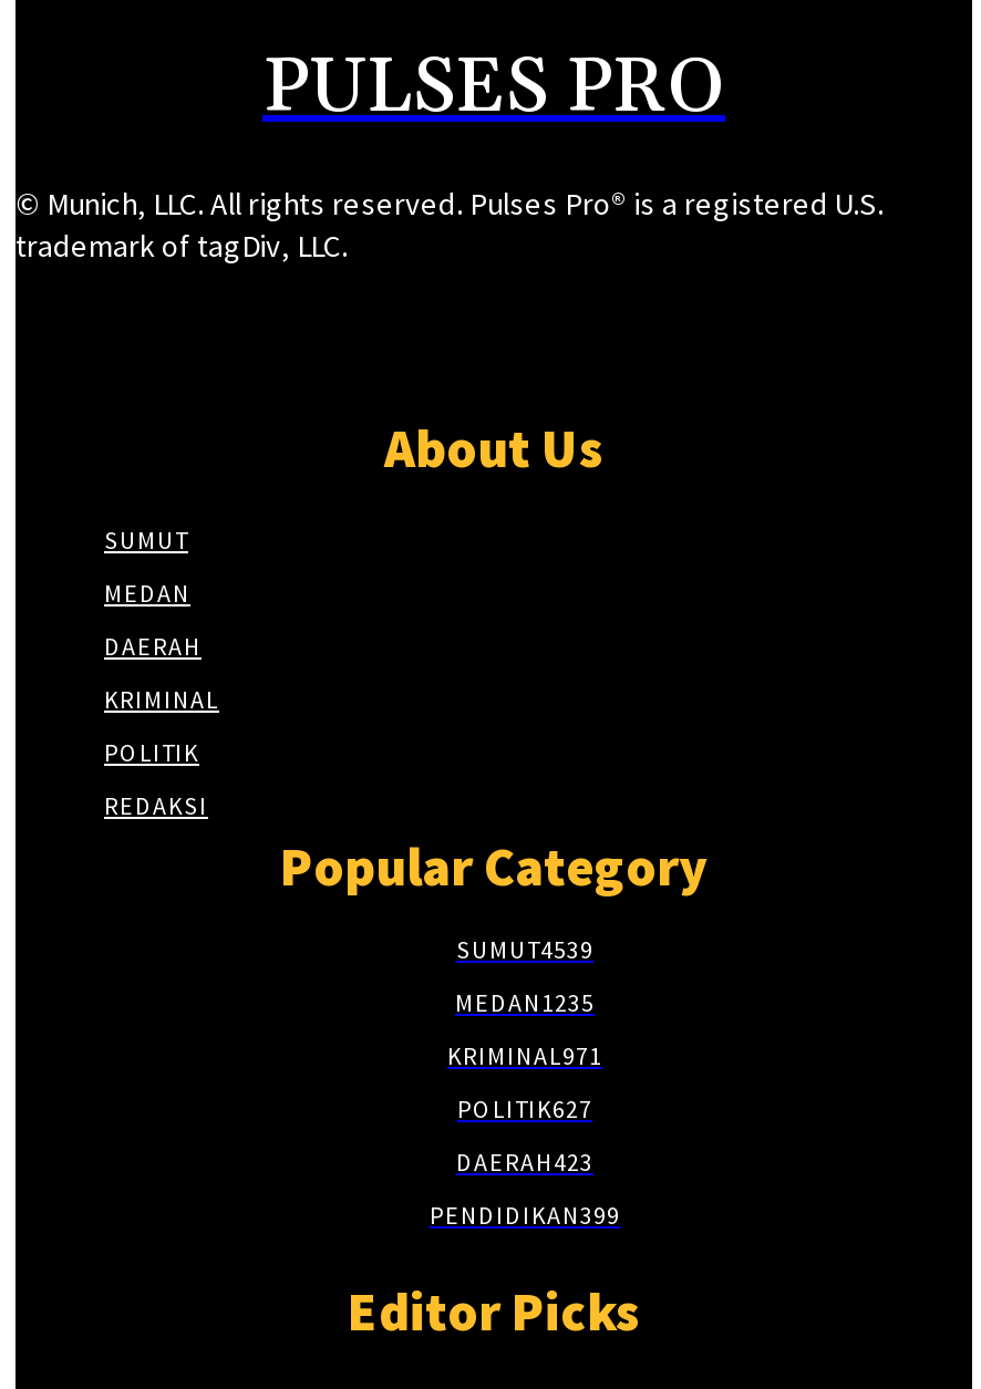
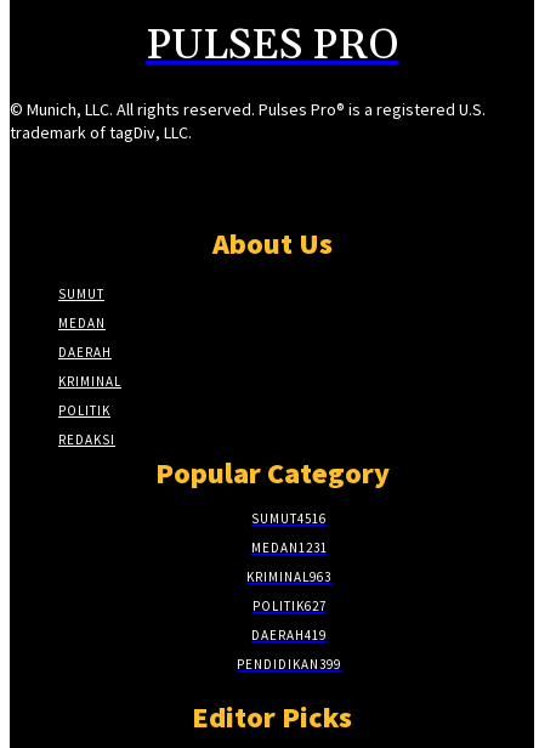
- SUMUT4539
+ SUMUT4516

- MEDAN 1235
+ MEDAN 1231

- KRIMINAL971
+ KRIMINAL963

- DAERAH 423
+ DAERAH 419
